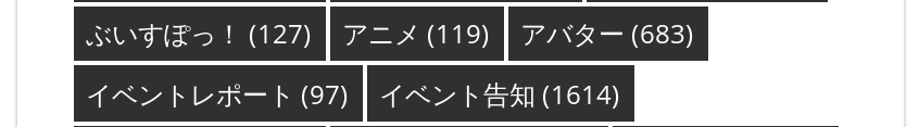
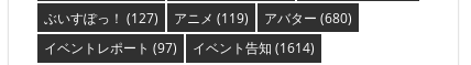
- ぶいすぽっ！(127) アニメ(119) アバター(683)
+ ぶいすぽっ！(127) アニメ(119) アバター(680)
